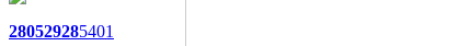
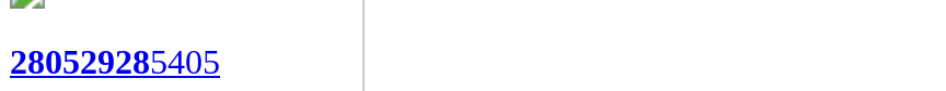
- 2805 2928 5401
+ 2805 2928 5405
